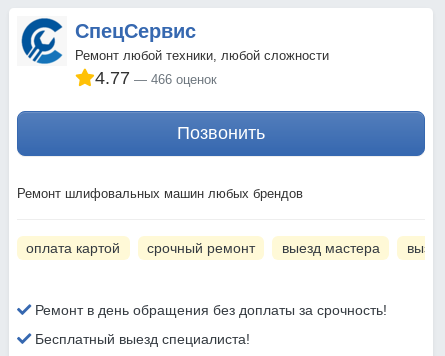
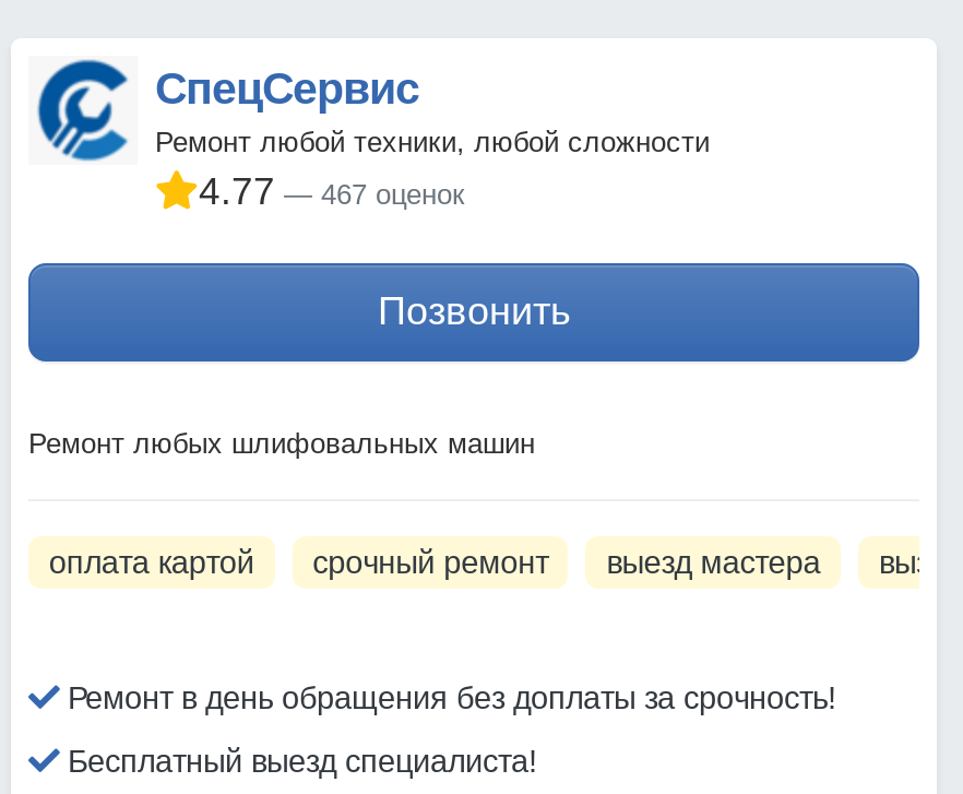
- 4.77 466 оценок
+ 4.77 467 оценок

- Ремонт шлифовальных машин любых брендов
+ Ремонт любых шлифовальных машин
